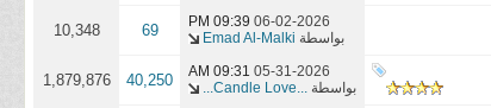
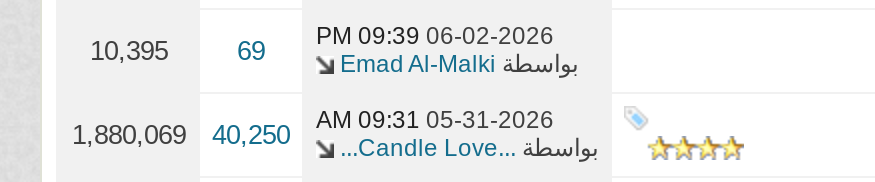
- 10,348
+ 10,395

- 1,879,876 40,250
+ 1,880,069 40,250
